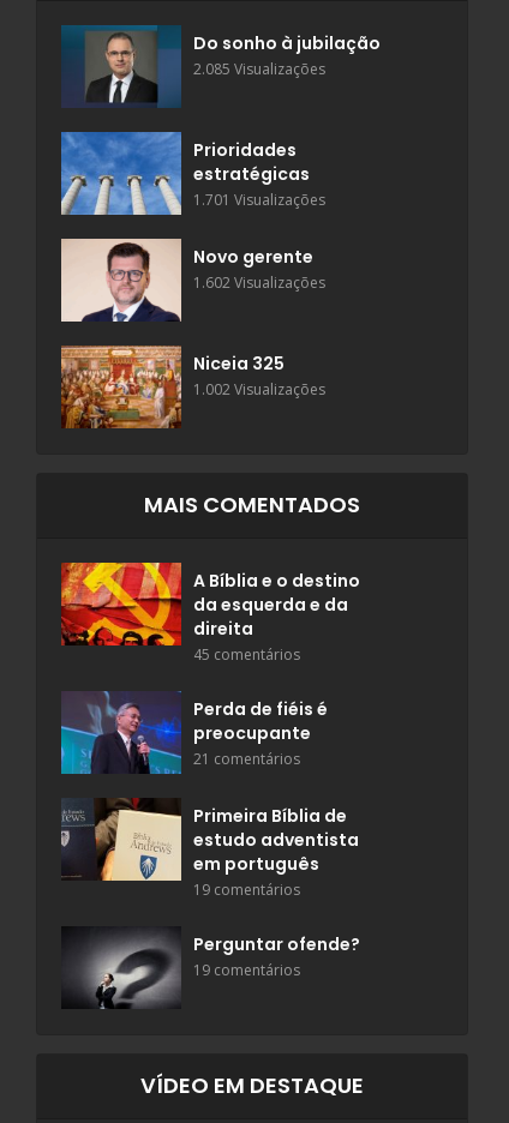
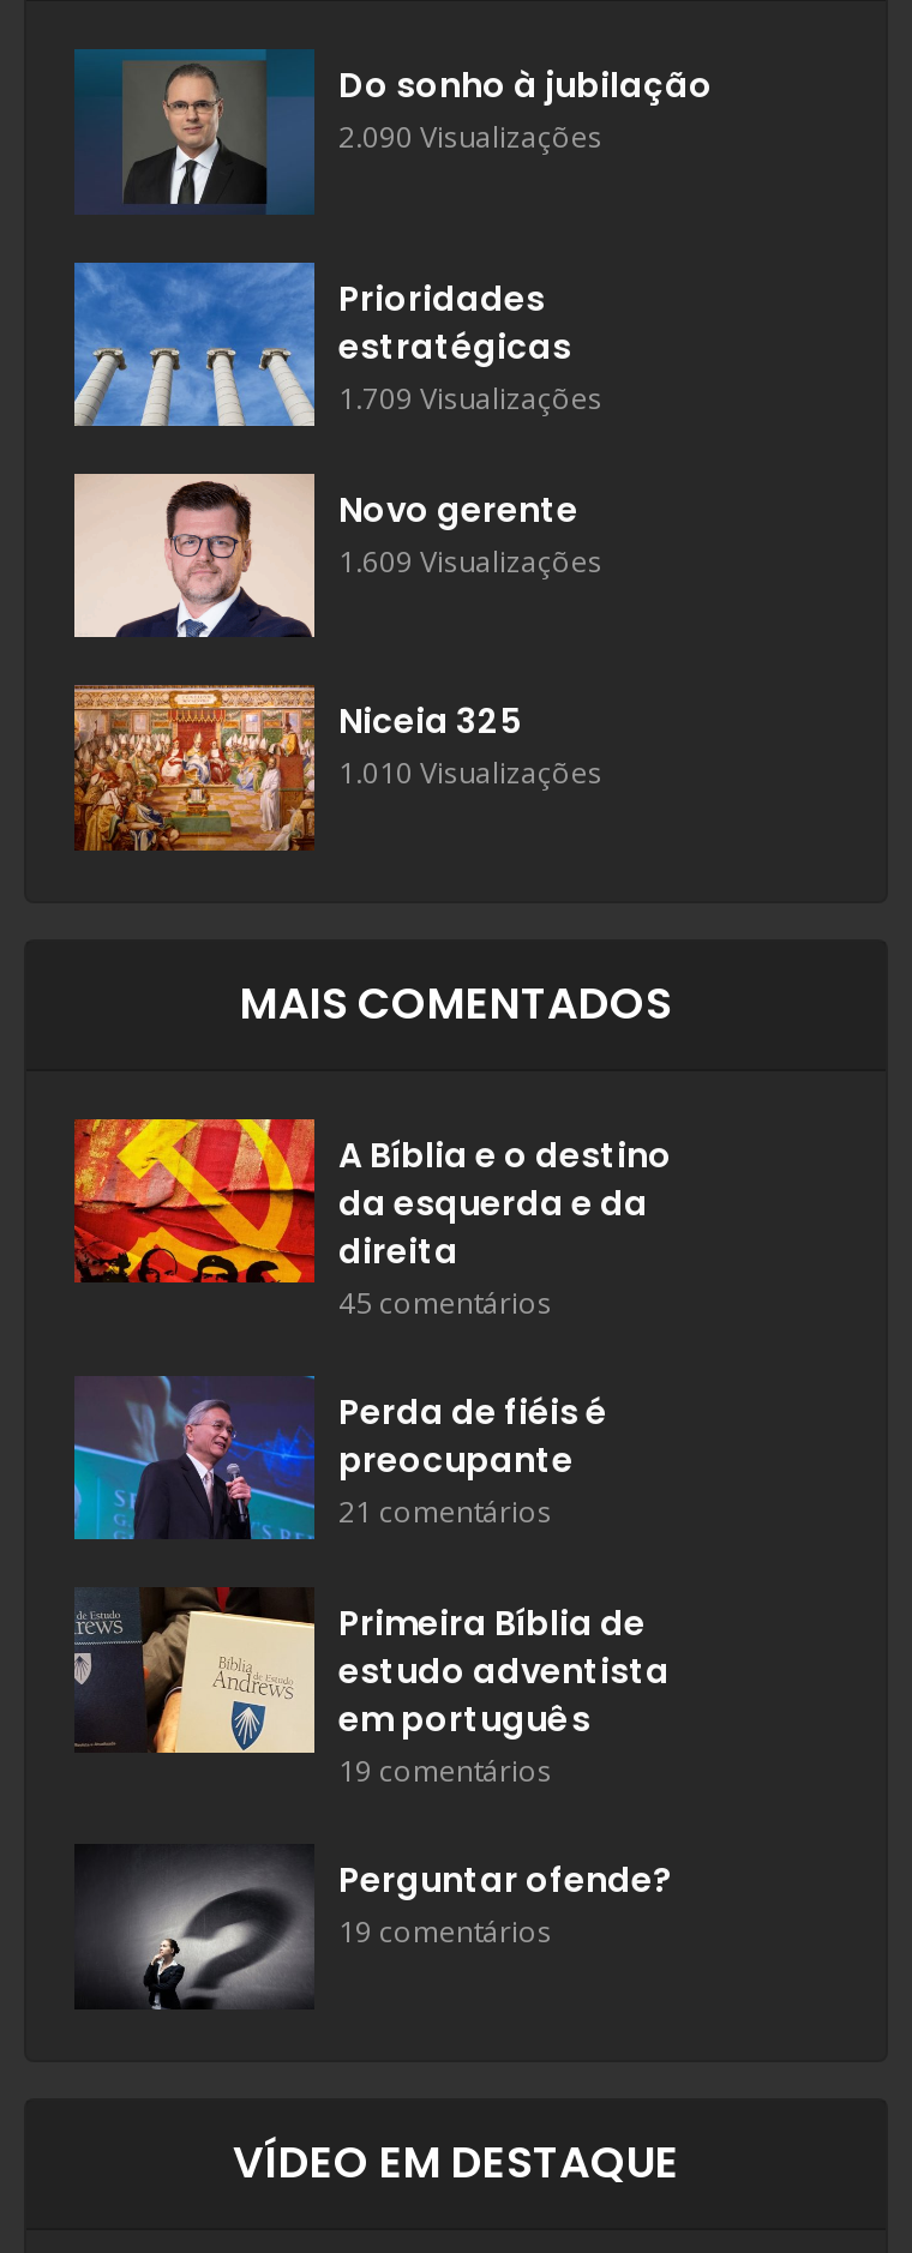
- 2.085 Visualizações
+ 2.090 Visualizações

- 1.701 Visualizações
+ 1.709 Visualizações

- 1.602 Visualizações
+ 1.609 Visualizações

- 1.002 Visualizações
+ 1.010 Visualizações
